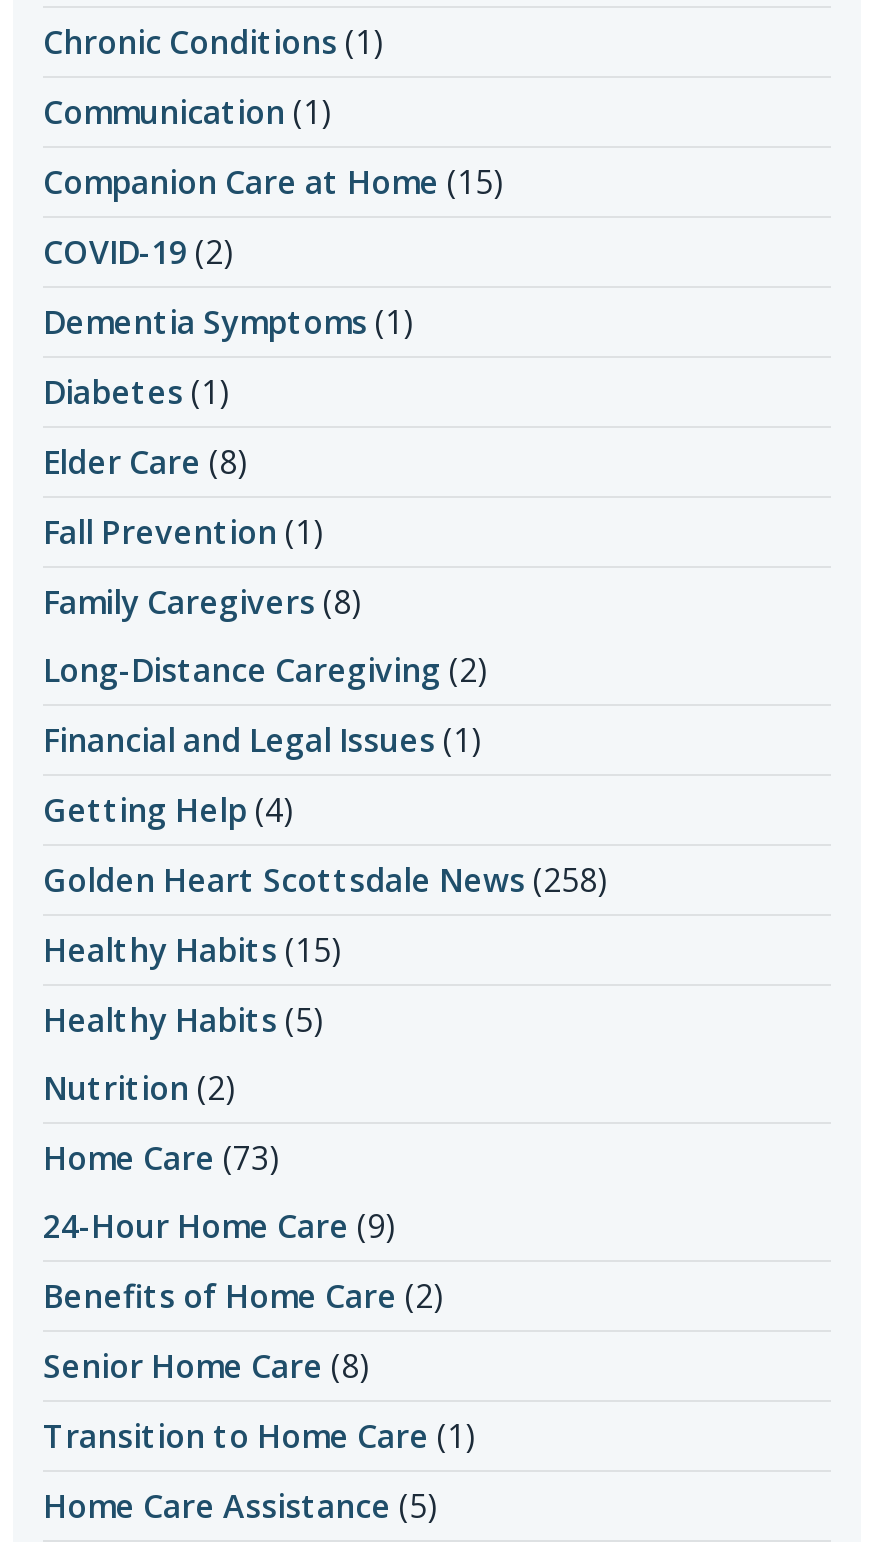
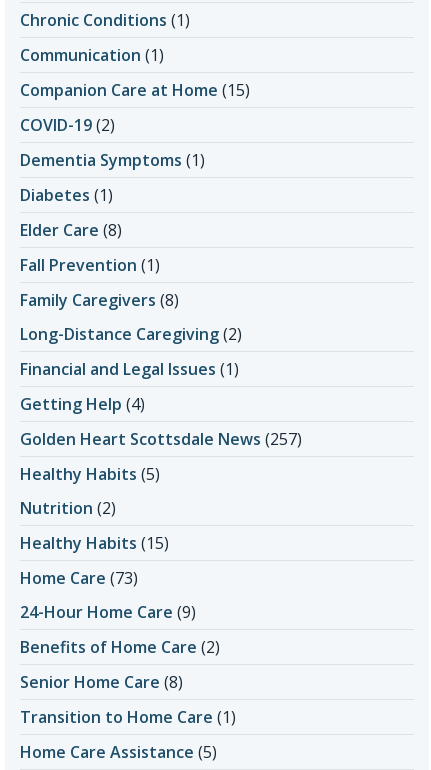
- Golden Heart Scottsdale News (258)
+ Golden Heart Scottsdale News (257)

moved down: Healthy Habits (15)

moved up: Healthy Habits (5) | Nutrition (2)
